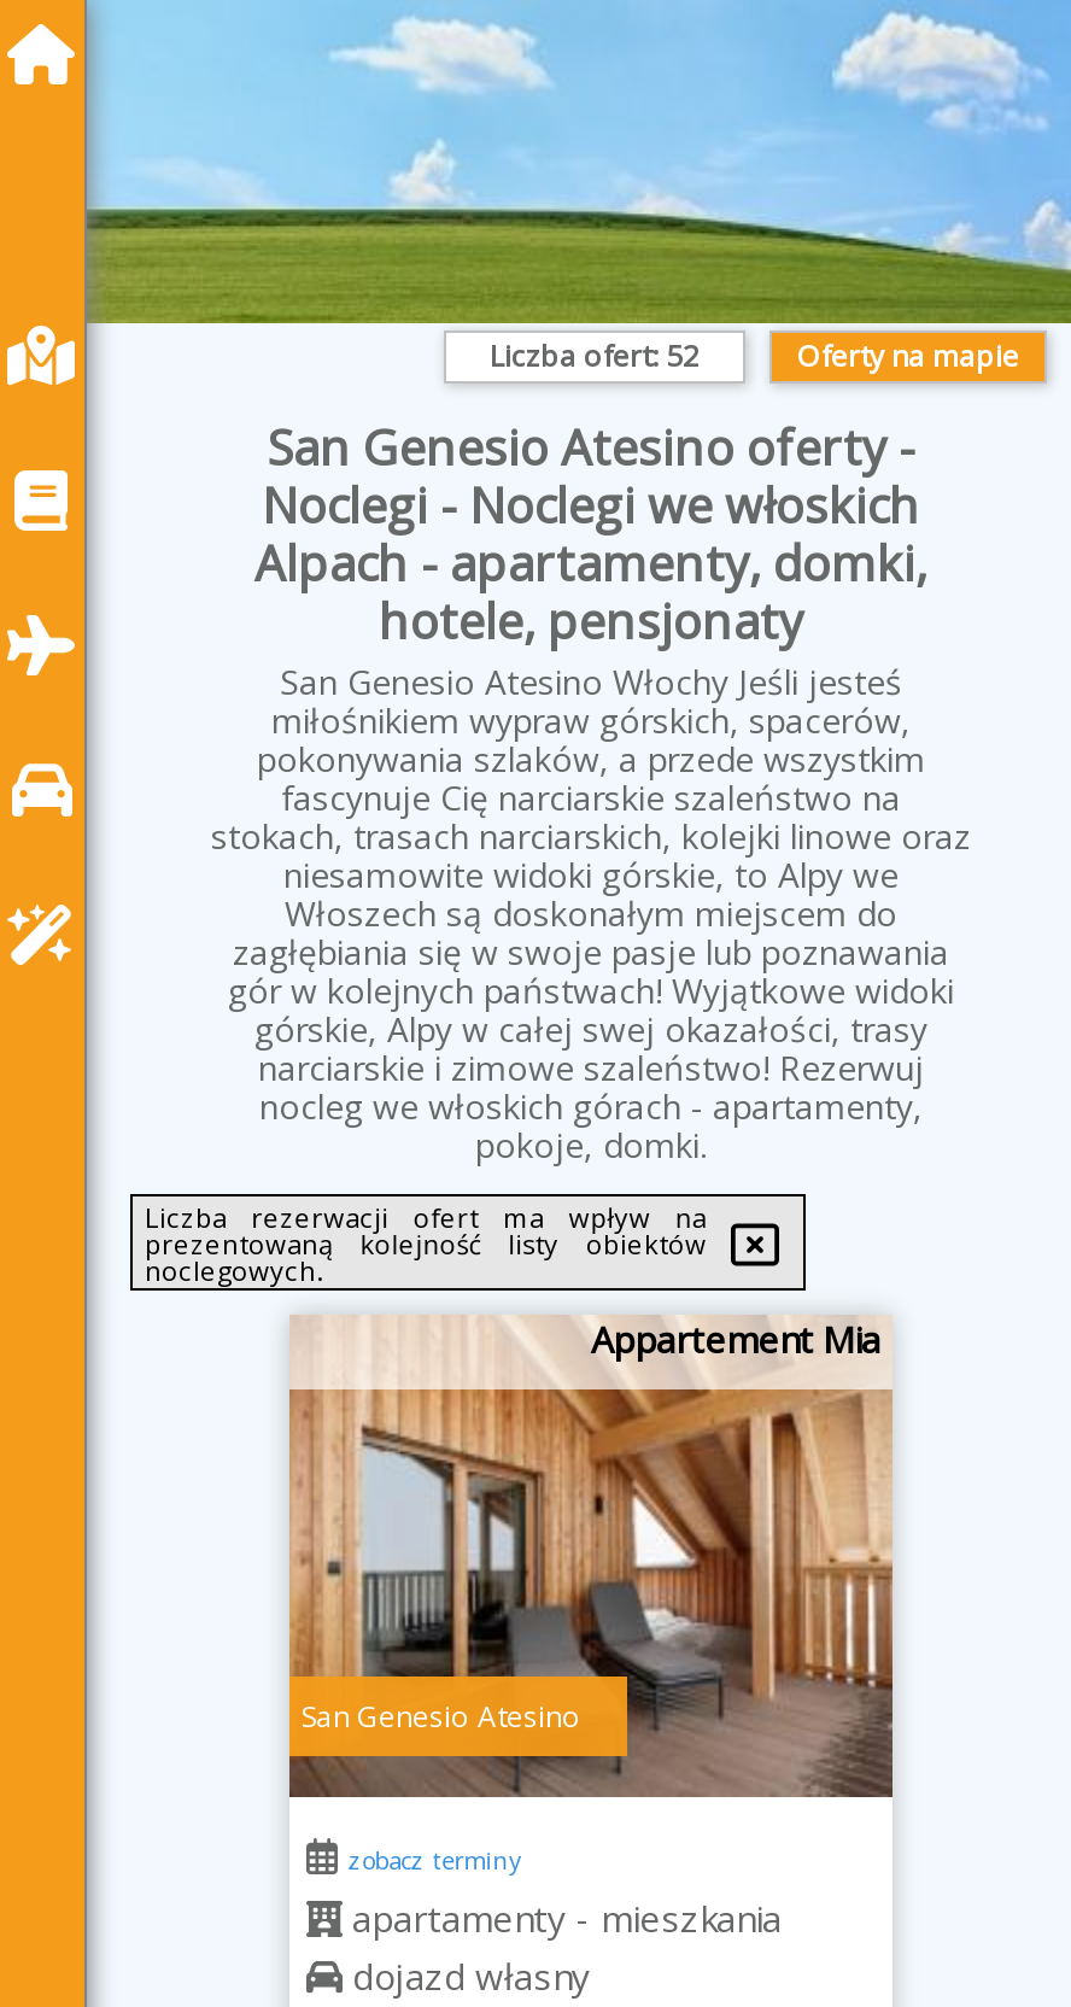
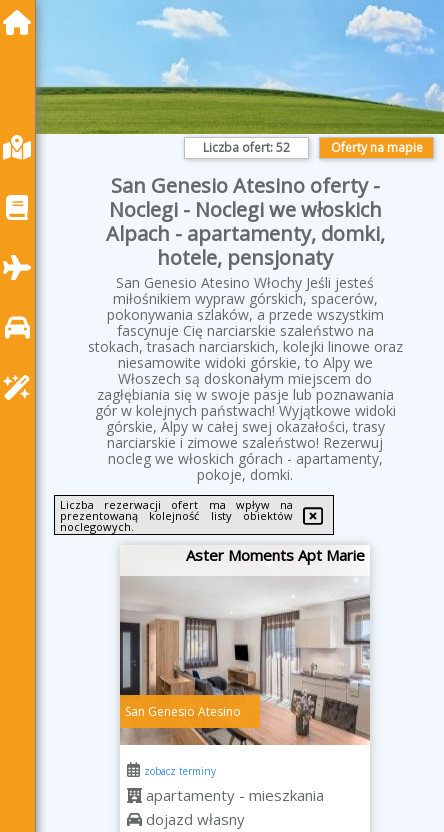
- [image]
- Appartement Mia
+ [image]
+ Aster Moments Apt Marie
